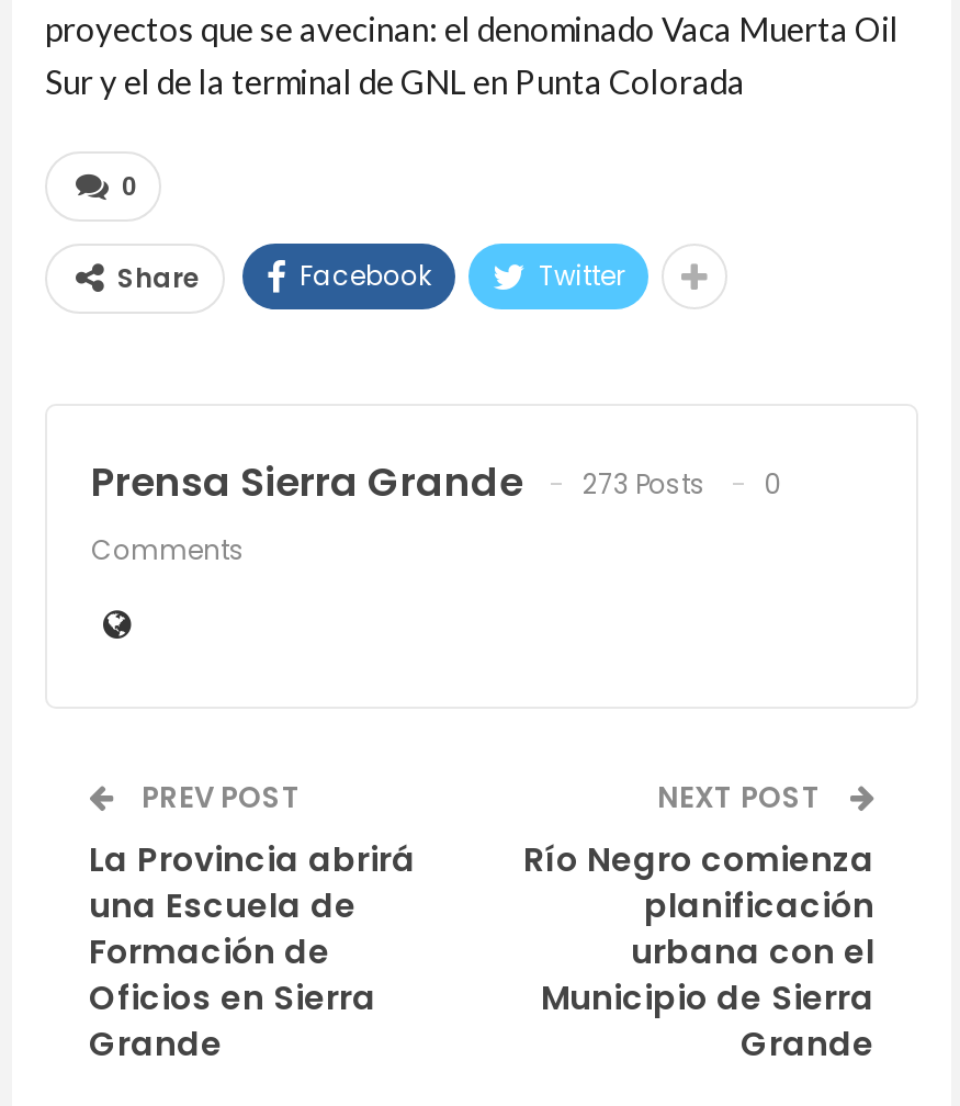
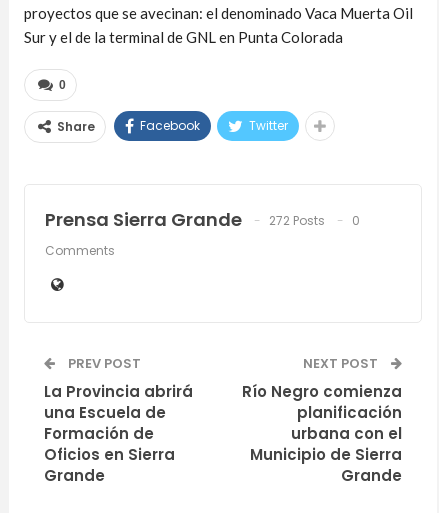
- Prensa Sierra Grande 273 Posts 0
+ Prensa Sierra Grande 272 Posts 0
